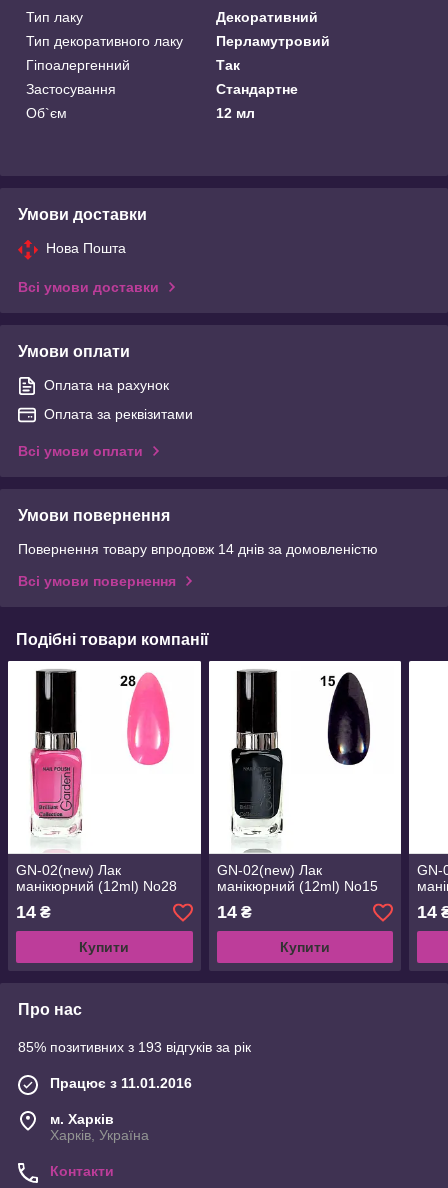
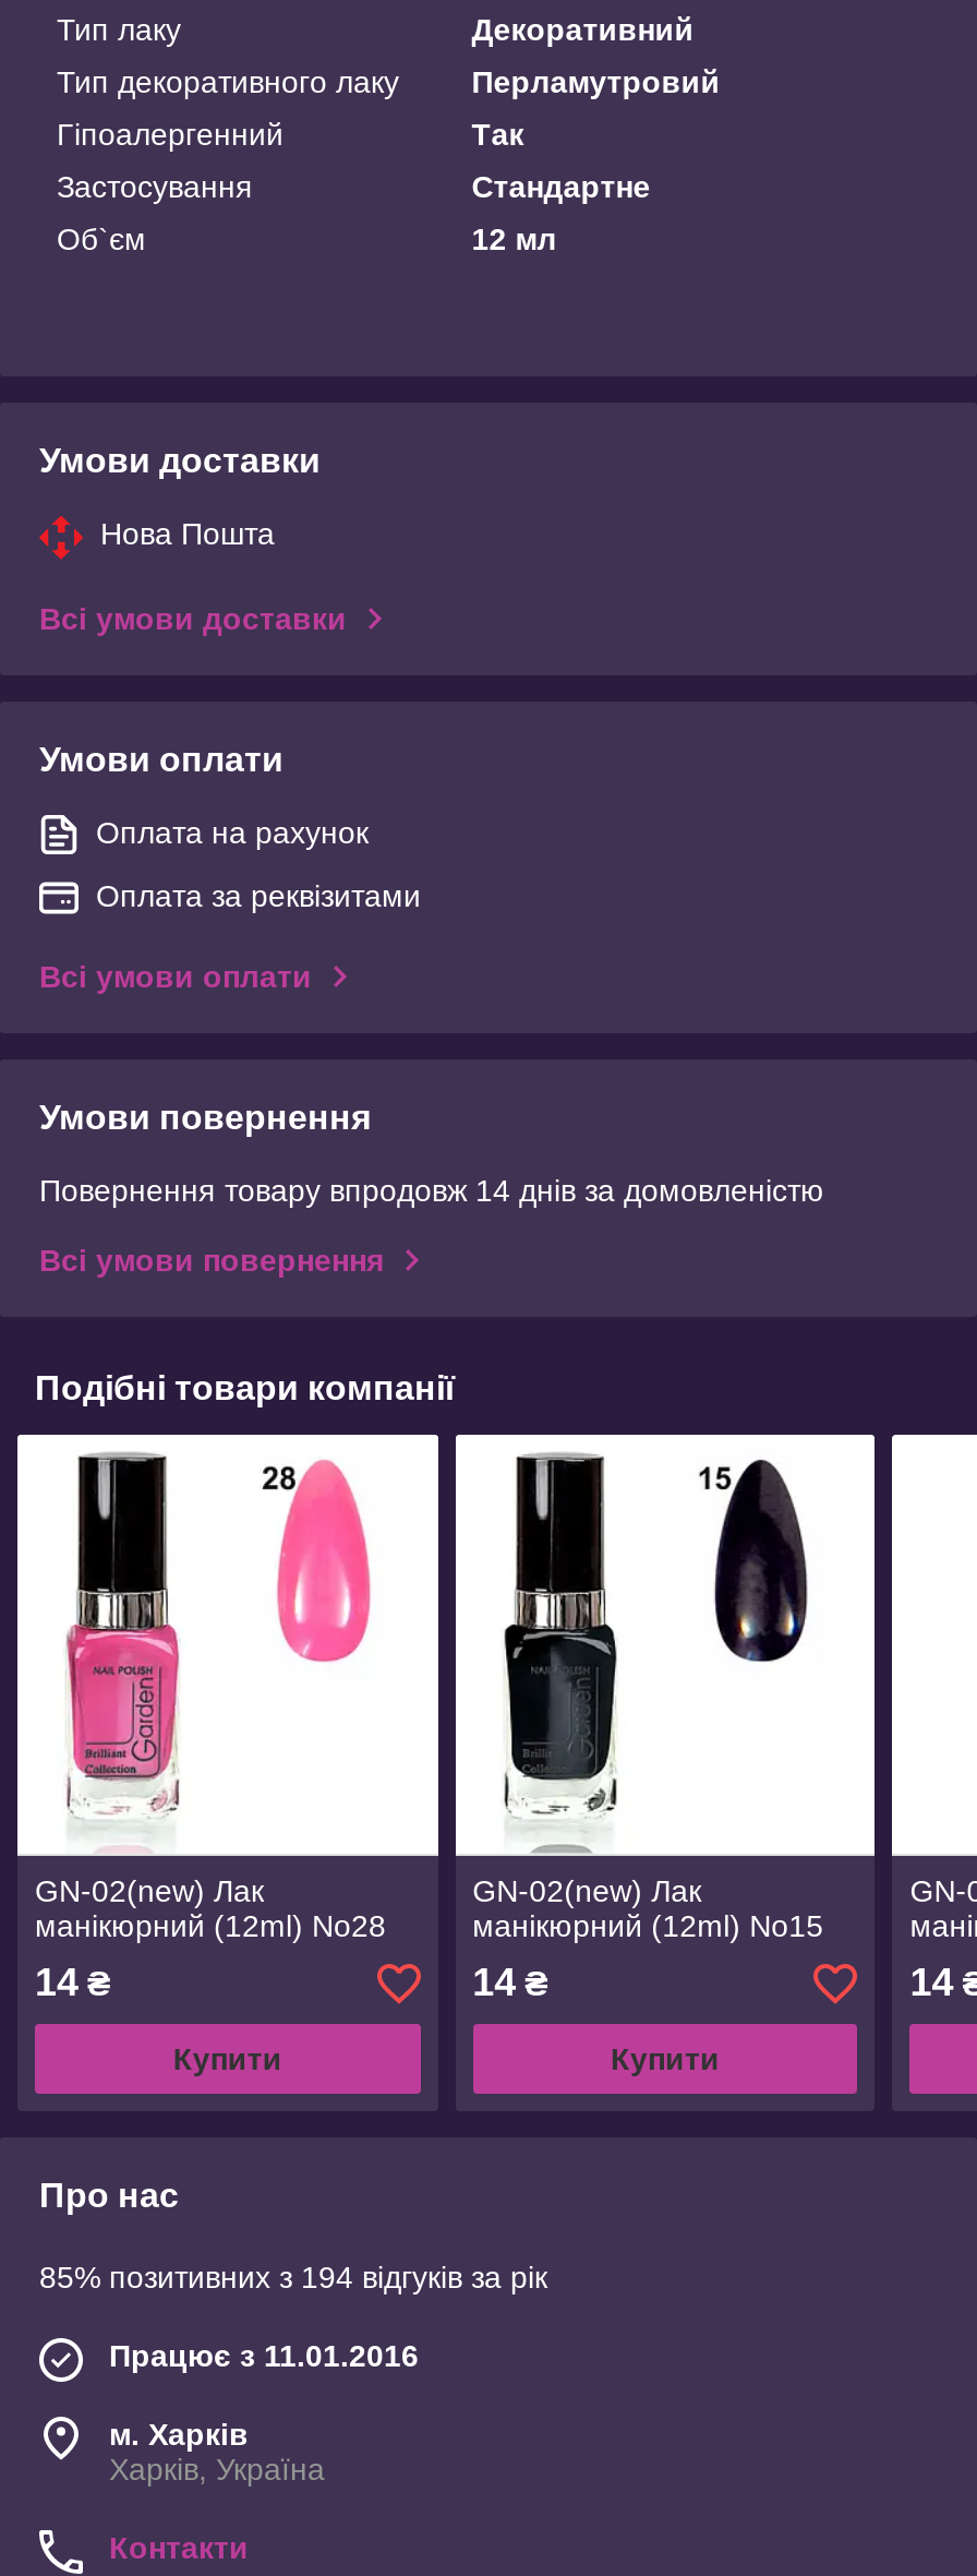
- 85% позитивних з 193 відгуків за рік
+ 85% позитивних з 194 відгуків за рік
